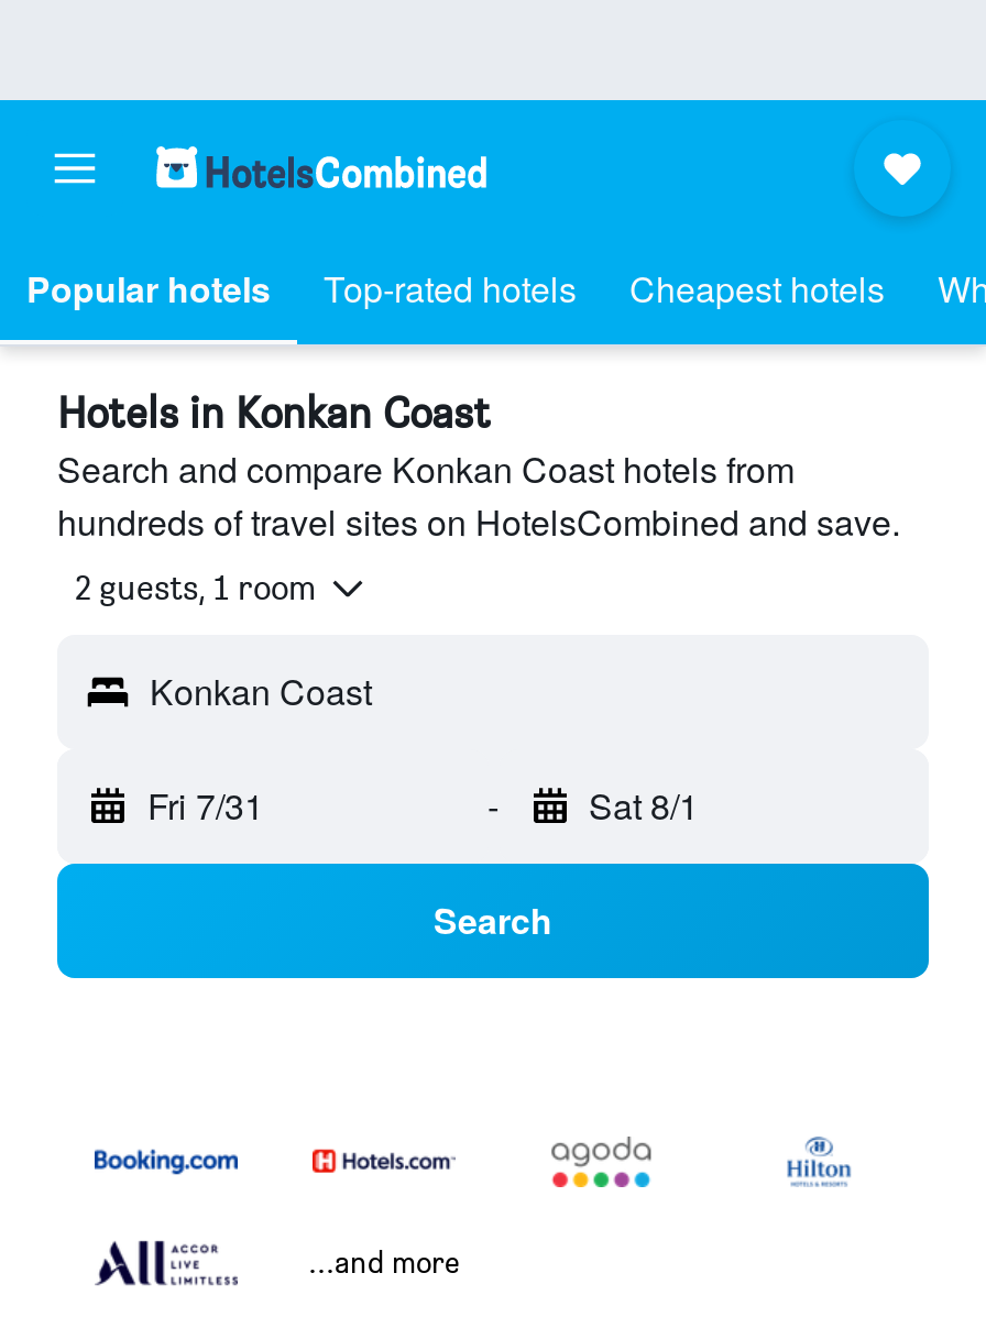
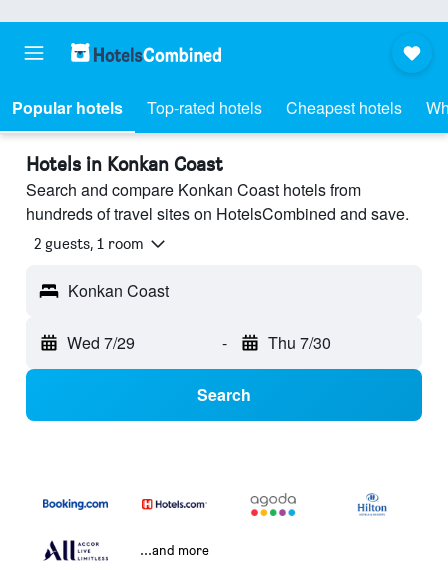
- Fri 7/31
+ Wed 7/29

- Sat 8/1
+ Thu 7/30
